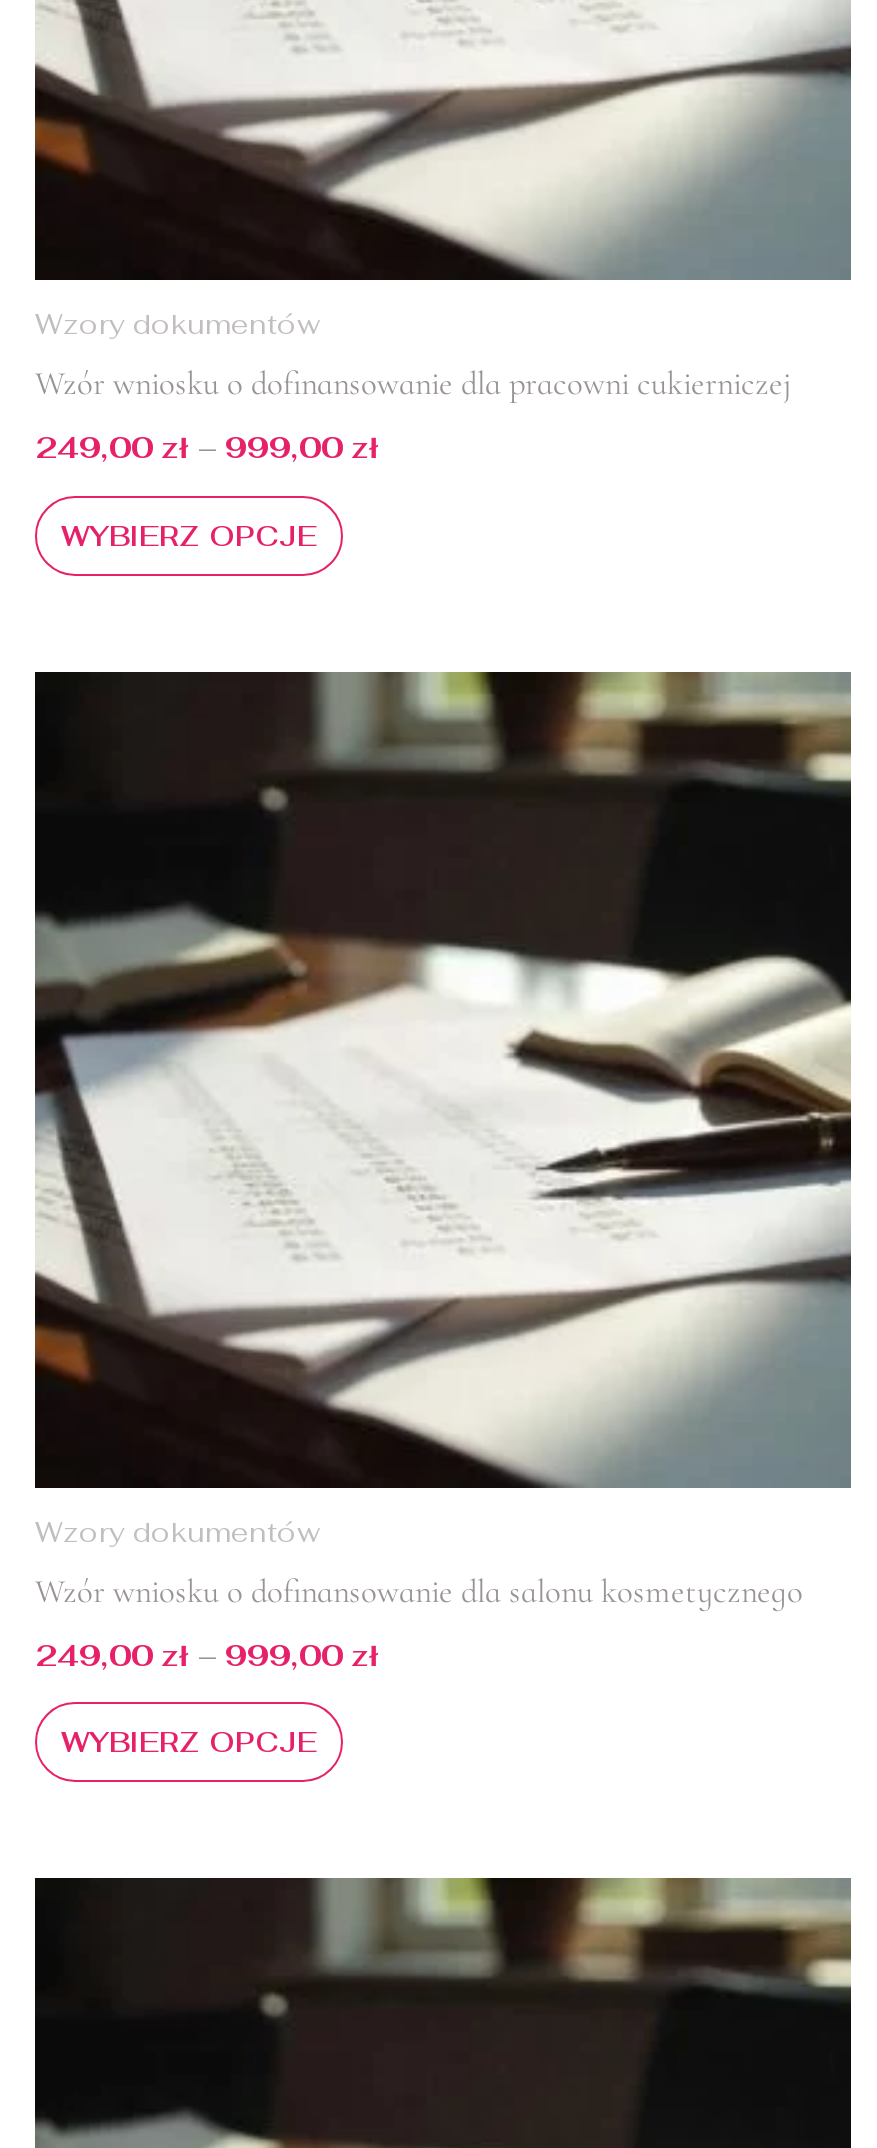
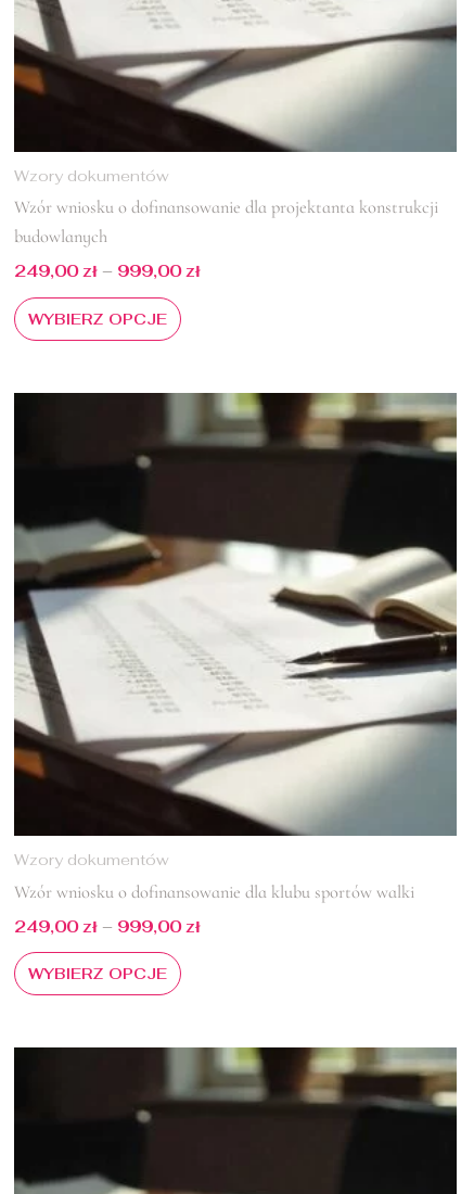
- Wzór wniosku o dofinansowanie dla pracowni cukierniczej
+ Wzór wniosku o dofinansowanie dla projektanta konstrukcji
+ budowlanych

- Wzór wniosku o dofinansowanie dla salonu kosmetycznego
+ Wzór wniosku o dofinansowanie dla klubu sportów walki
